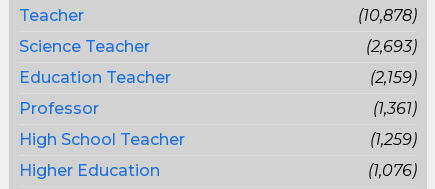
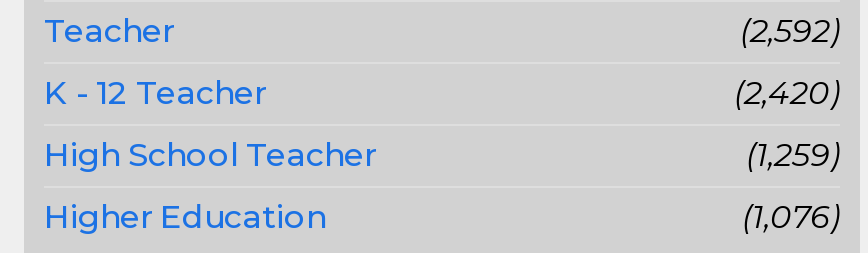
- (10,878)
- Science Teacher
- (2,693)
- Education Teacher
- (2,159)
- Professor
- (1,361)
+ (2,592)
+ K - 12 Teacher
+ (2,420)
